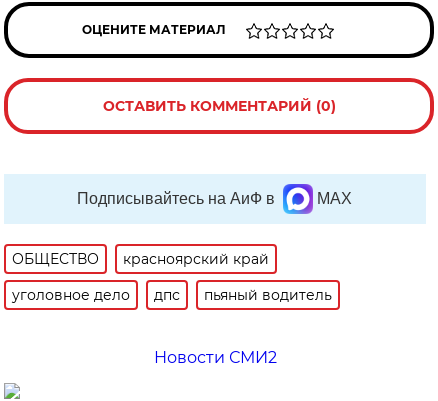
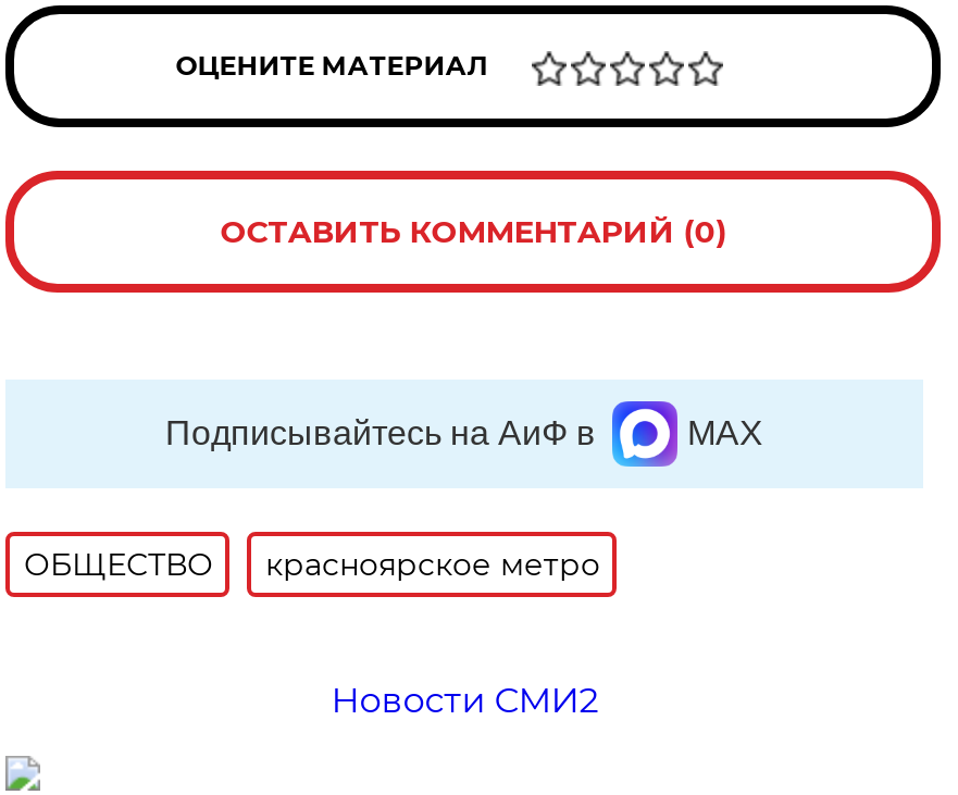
- красноярский край
- уголовное дело
- дпс
- пьяный водитель
+ красноярское метро
